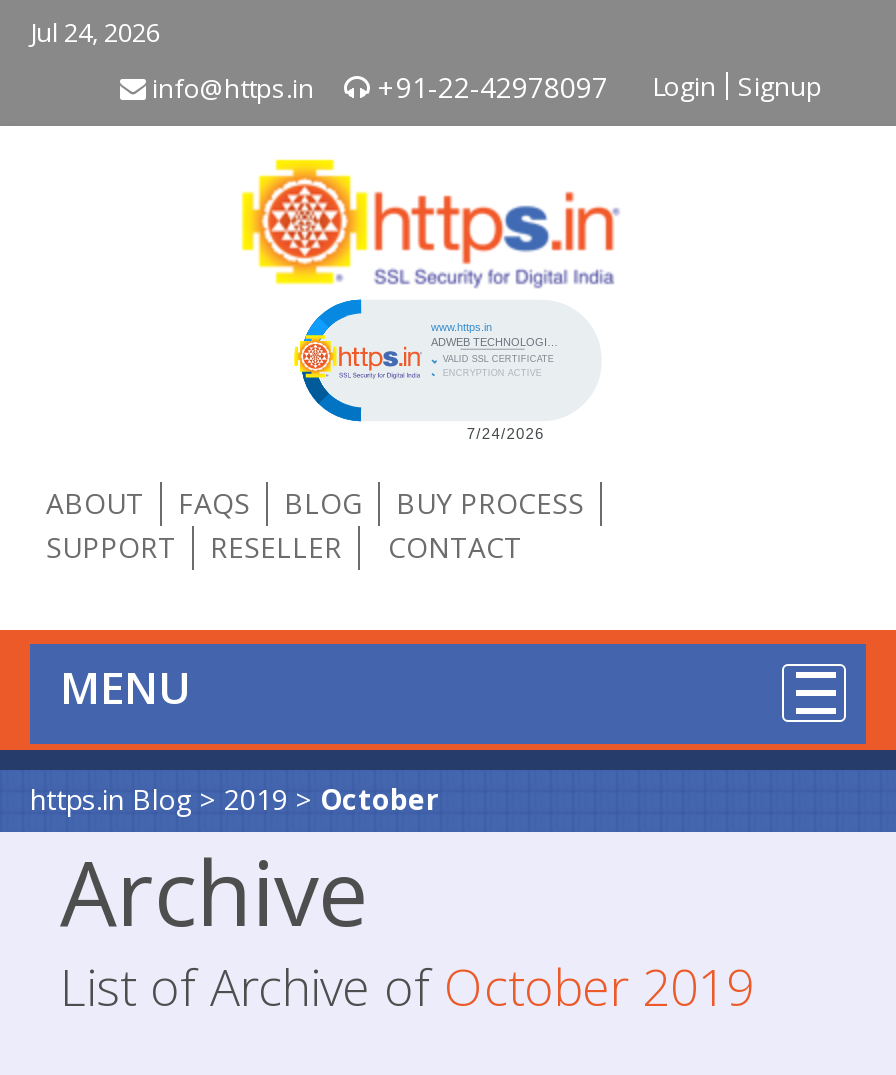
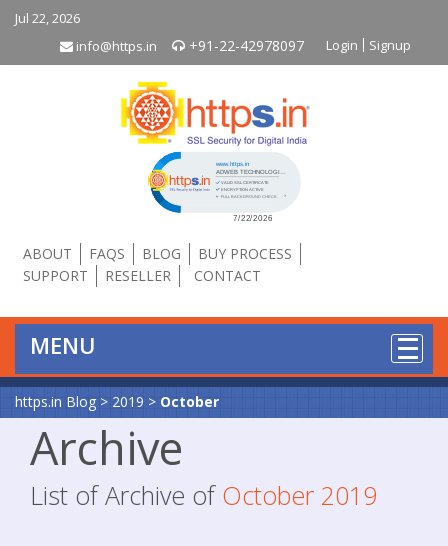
- Jul 24, 2026
+ Jul 22, 2026
